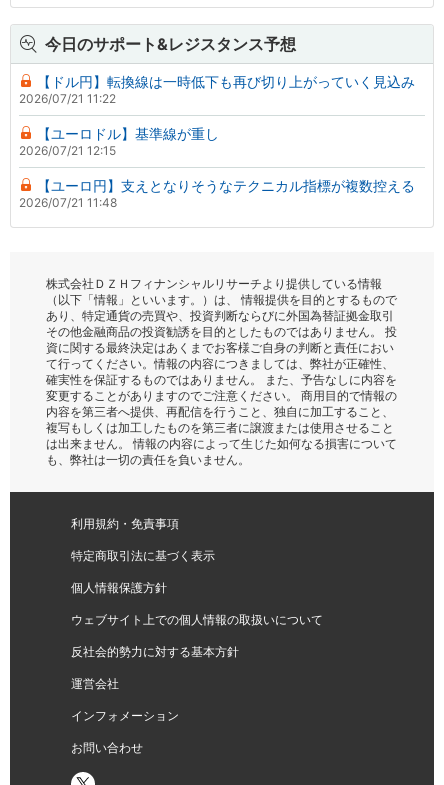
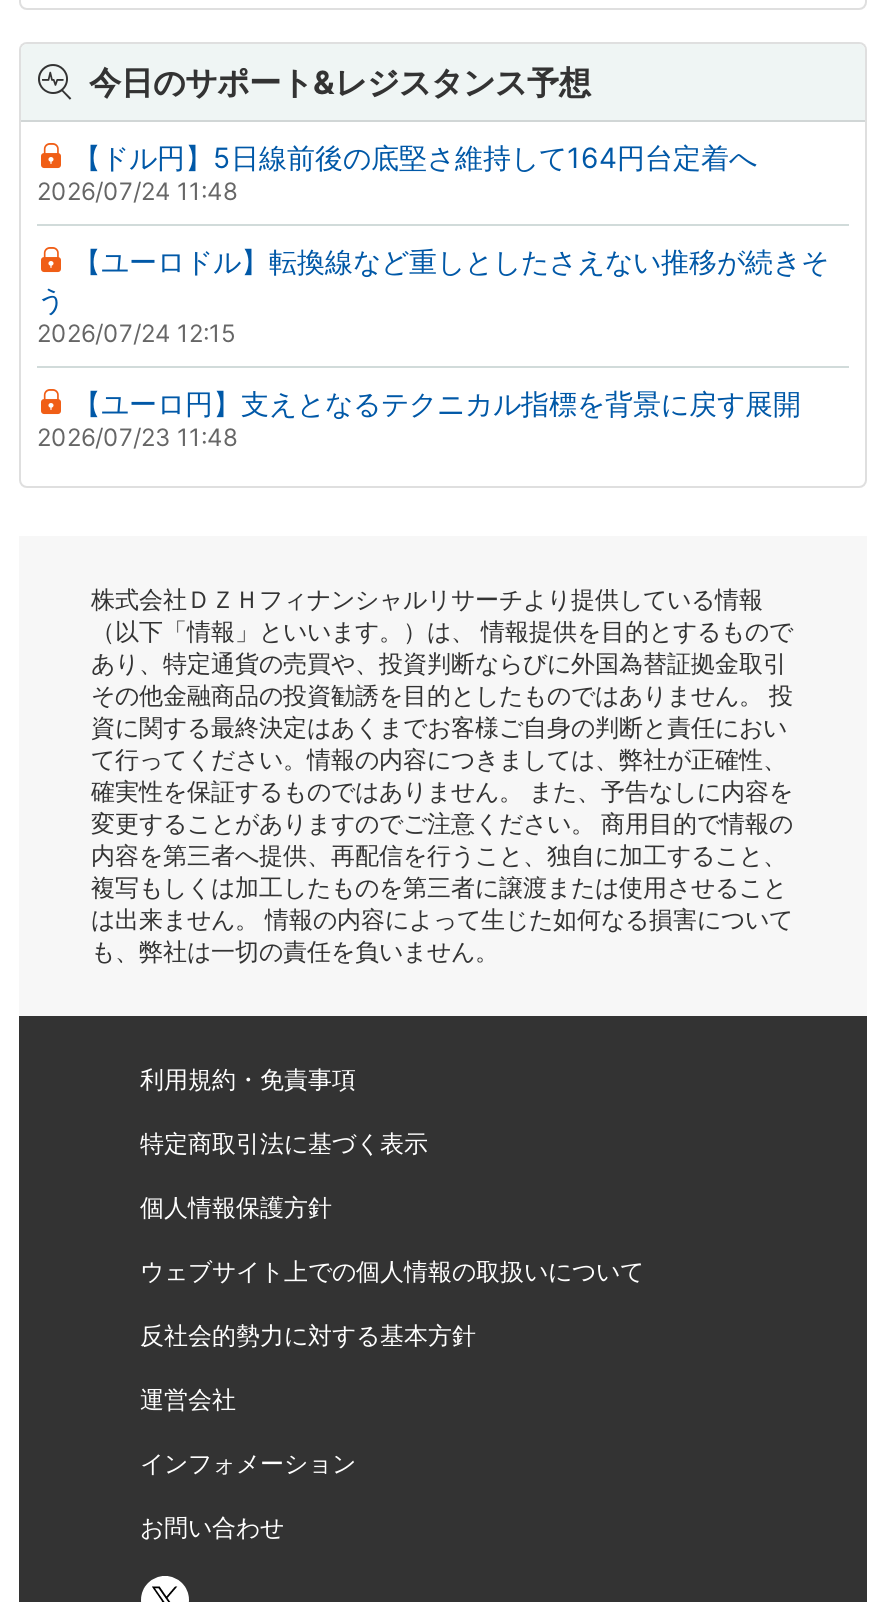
- 【ドル円】転換線は一時低下も再び切り上がっていく見込み
- 2026/07/21 11:22
+ 【ドル円】5日線前後の底堅さ維持して164円台定着へ
+ 2026/07/24 11:48

- 【ユーロドル】基準線が重し
- 2026/07/21 12:15
+ 【ユーロドル】転換線など重しとしたさえない推移が続きそ
+ う
+ 2026/07/24 12:15

- 【ユーロ円】支えとなりそうなテクニカル指標が複数控える
- 2026/07/21 11:48
+ 【ユーロ円】支えとなるテクニカル指標を背景に戻す展開
+ 2026/07/23 11:48
